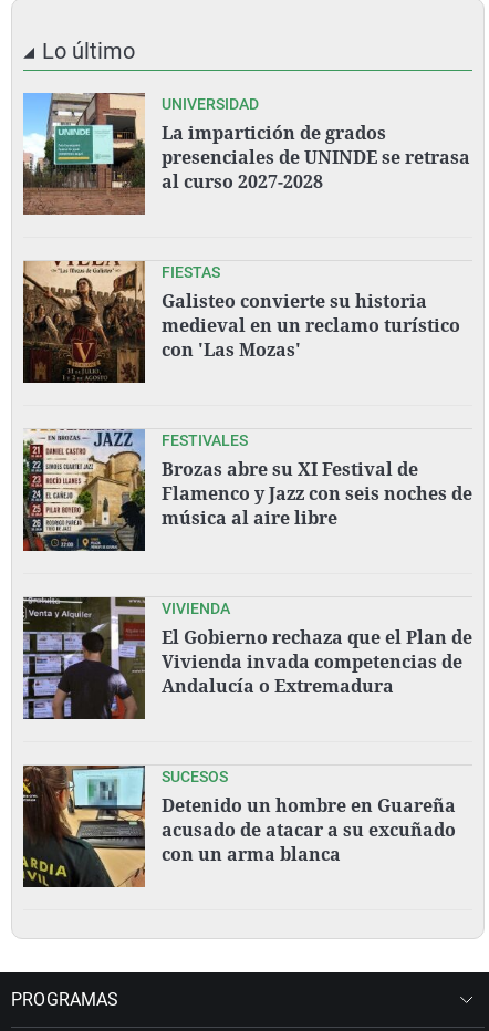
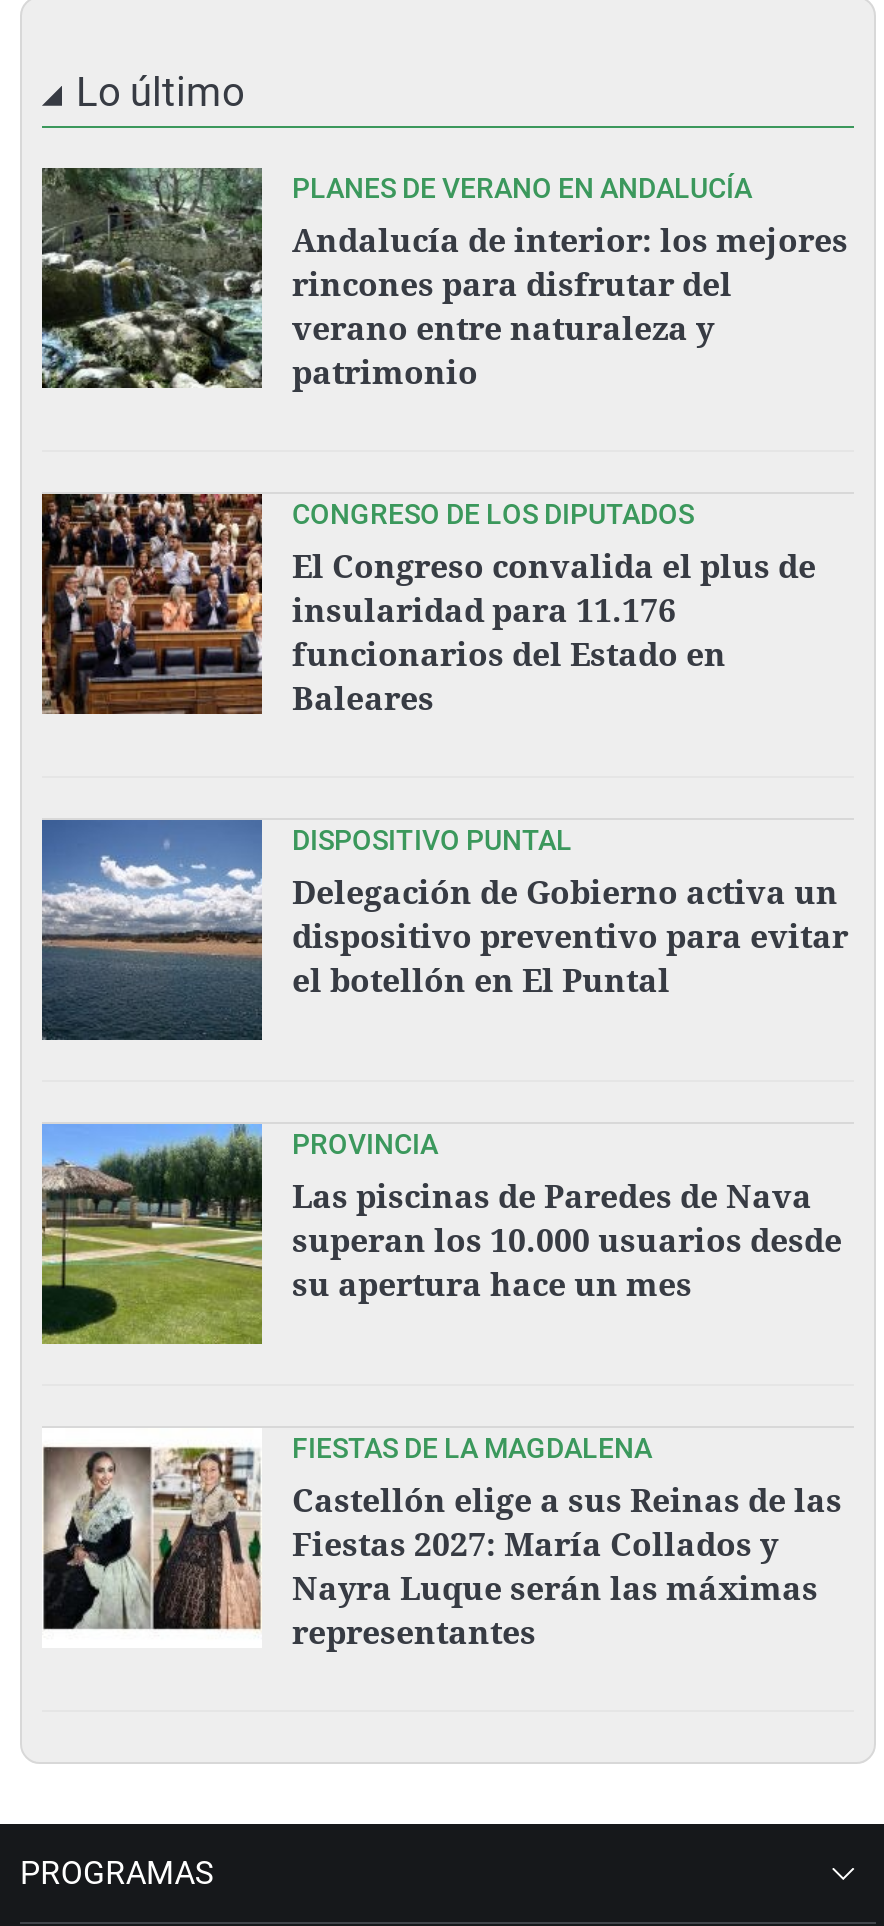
- [image]
- UNIVERSIDAD
- La impartición de grados
- presenciales de UNINDE se retrasa
- al curso 2027-2028
+ [image]
+ PLANES DE VERANO EN ANDALUCÍA
+ Andalucía de interior: los mejores
+ rincones para disfrutar del
+ verano entre naturaleza y
+ patrimonio

- [image]
- FIESTAS
- Galisteo convierte su historia
- medieval en un reclamo turístico
- con 'Las Mozas'
+ [image]
+ CONGRESO DE LOS DIPUTADOS
+ El Congreso convalida el plus de
+ insularidad para 11.176
+ funcionarios del Estado en
+ Baleares

- [image]
- FESTIVALES
- Brozas abre su XI Festival de
- Flamenco y Jazz con seis noches de
- música al aire libre
+ [image]
+ DISPOSITIVO PUNTAL
+ Delegación de Gobierno activa un
+ dispositivo preventivo para evitar
+ el botellón en El Puntal

- [image]
- VIVIENDA
- El Gobierno rechaza que el Plan de
- Vivienda invada competencias de
- Andalucía o Extremadura
+ [image]
+ PROVINCIA
+ Las piscinas de Paredes de Nava
+ superan los 10.000 usuarios desde
+ su apertura hace un mes

- [image]
- SUCESOS
- Detenido un hombre en Guareña
- acusado de atacar a su excuñado
- con un arma blanca
+ [image]
+ FIESTAS DE LA MAGDALENA
+ Castellón elige a sus Reinas de las
+ Fiestas 2027: María Collados y
+ Nayra Luque serán las máximas
+ representantes
